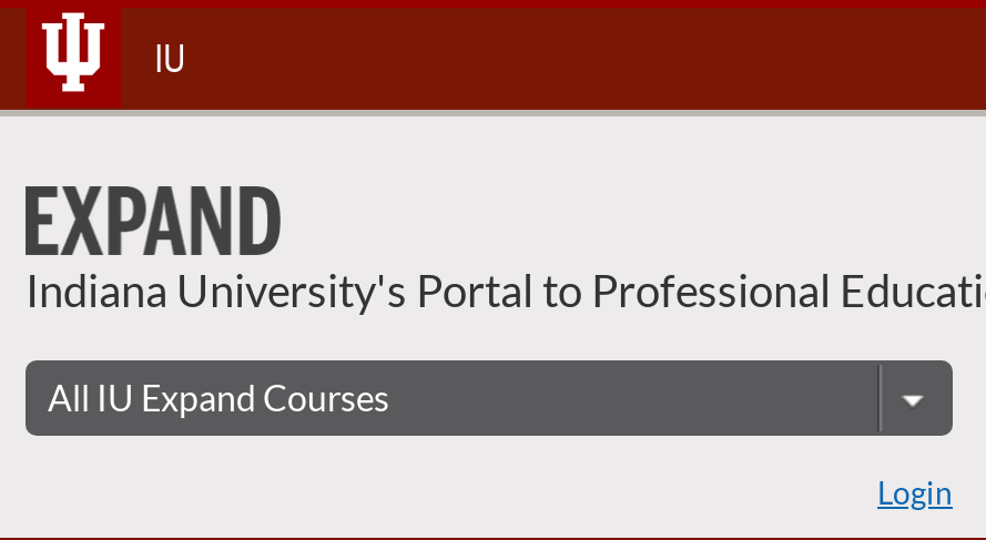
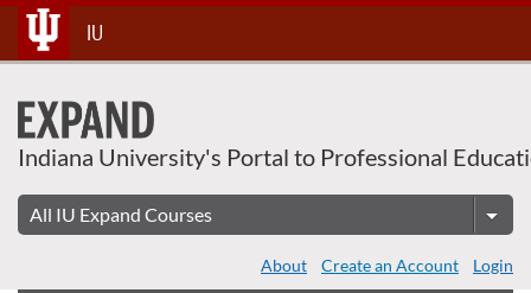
+ About
+ Create an Account
